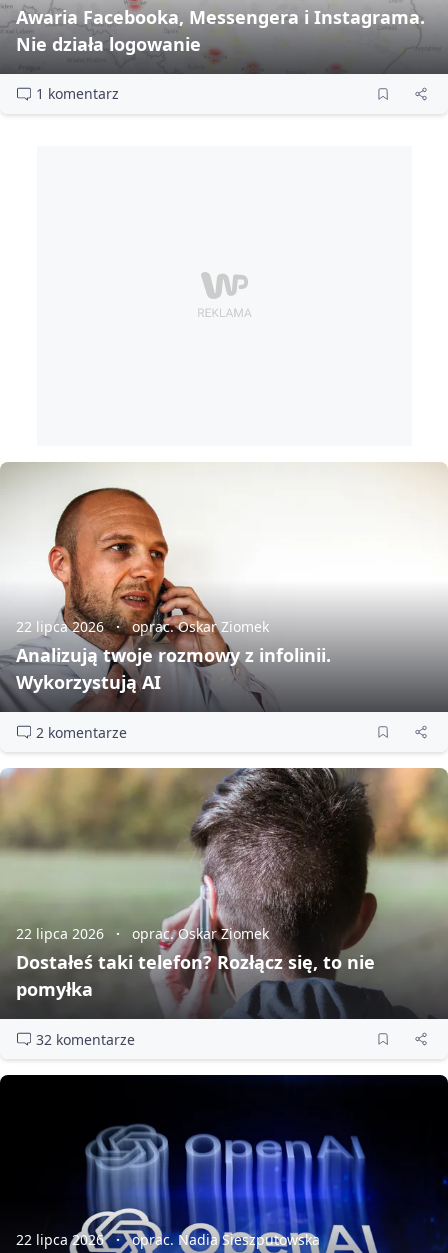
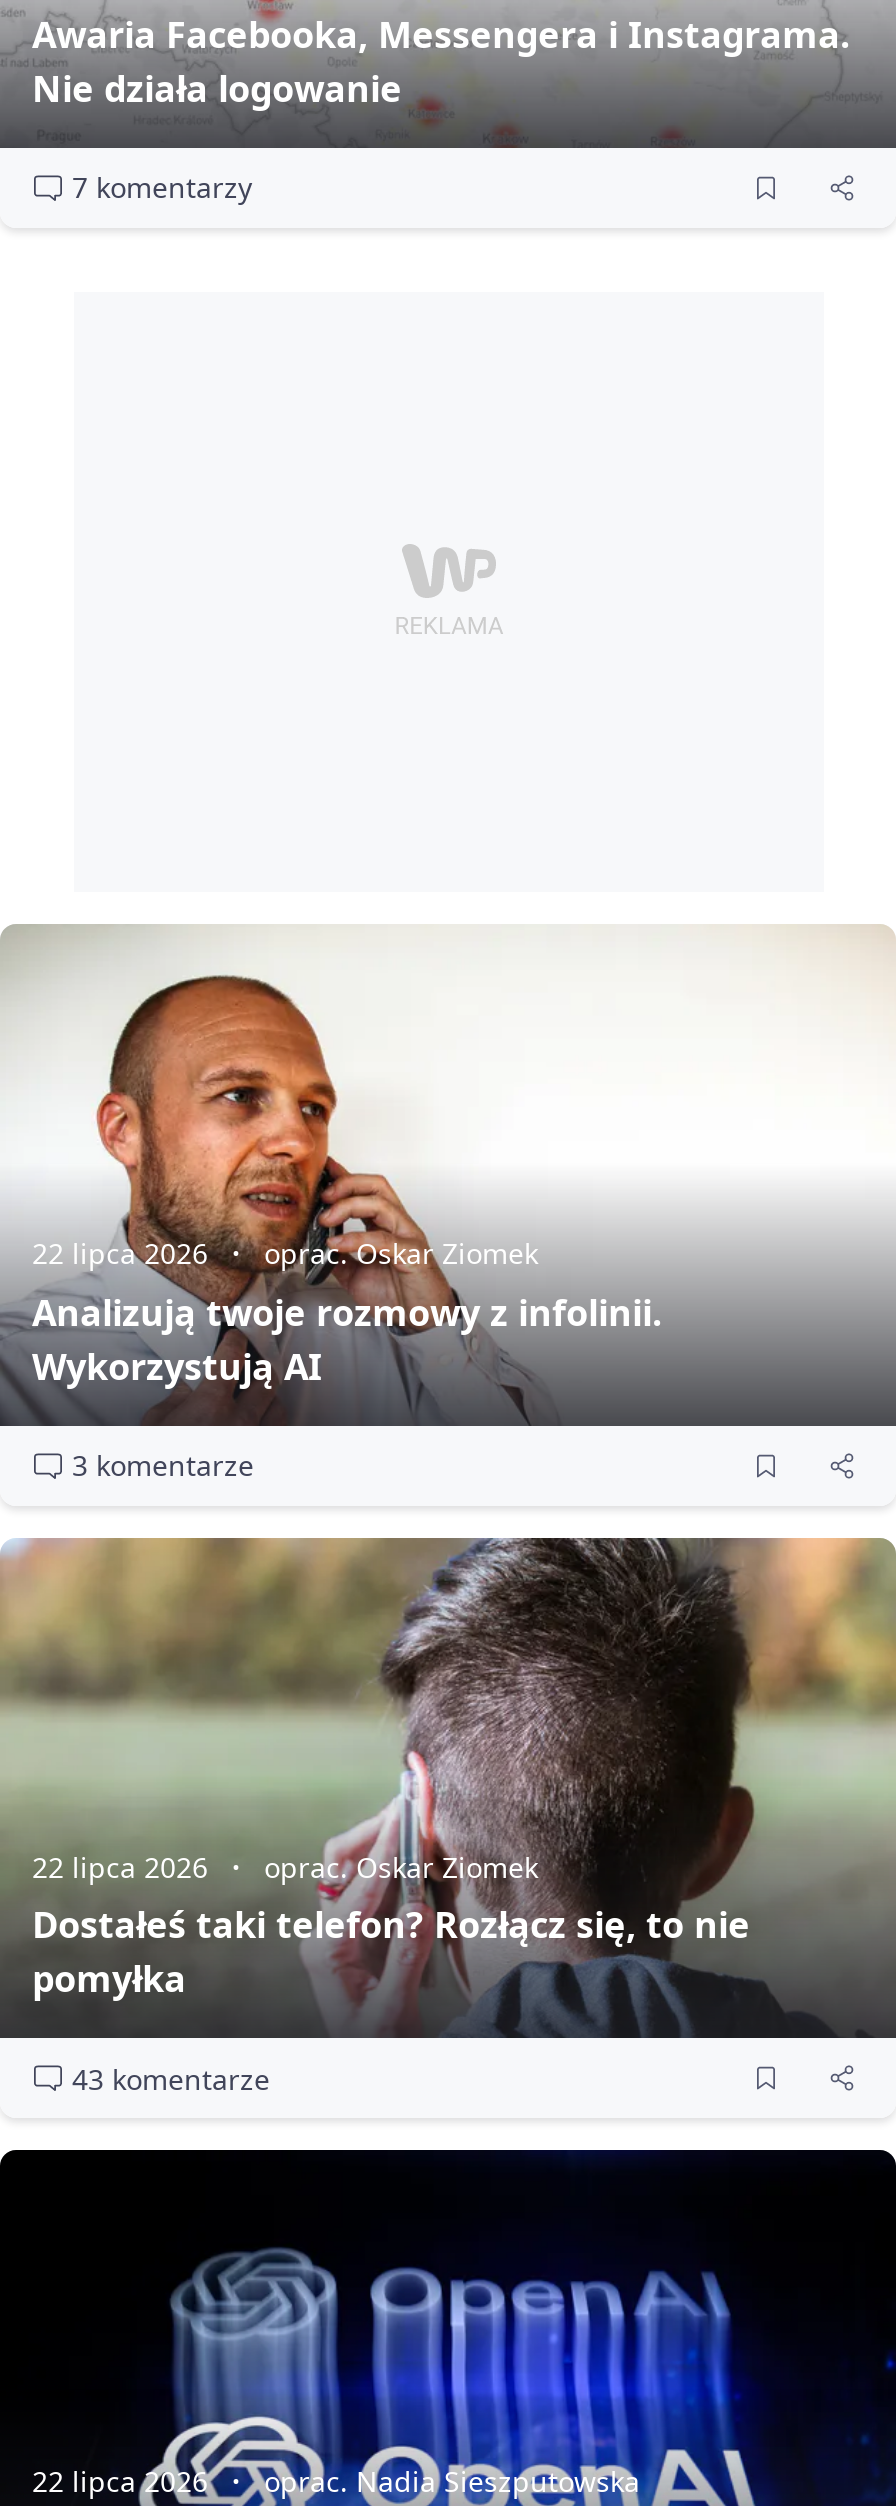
- 1 komentarz
+ 7 komentarzy

- 2 komentarze
+ 3 komentarze

- 32 komentarze
+ 43 komentarze
